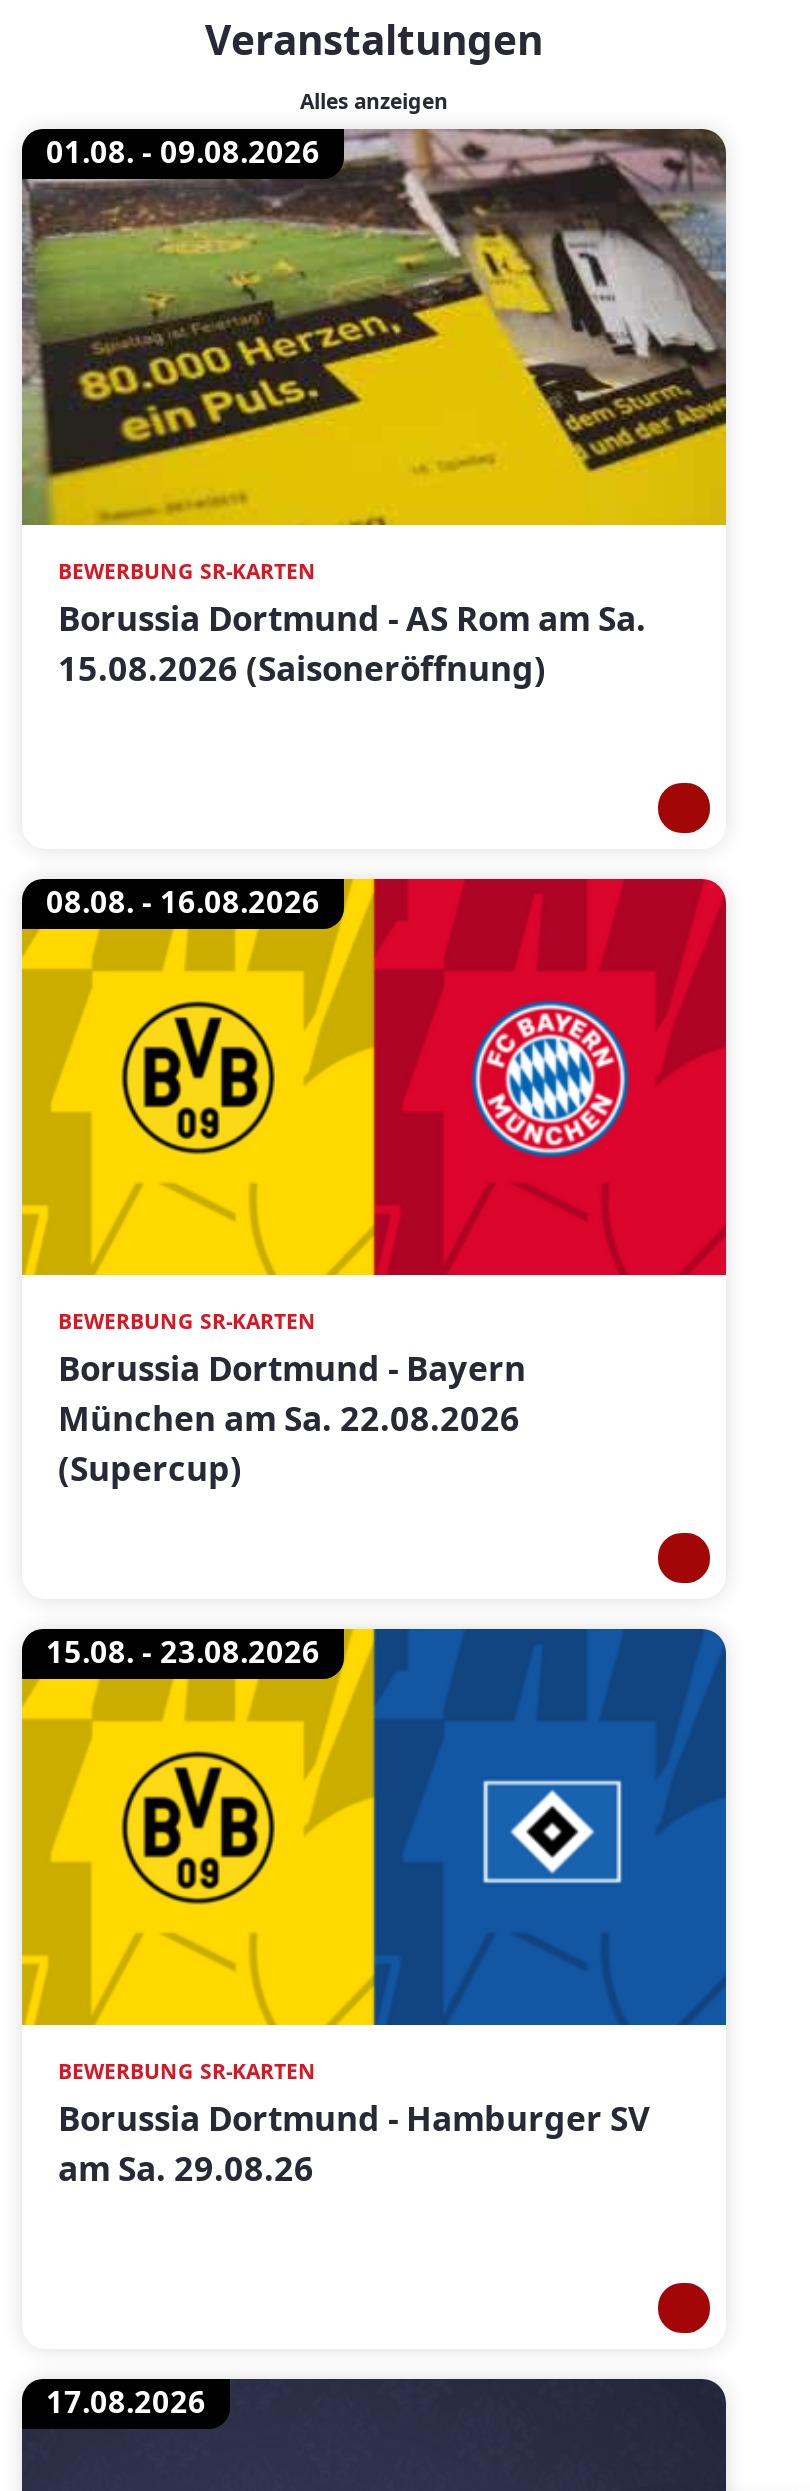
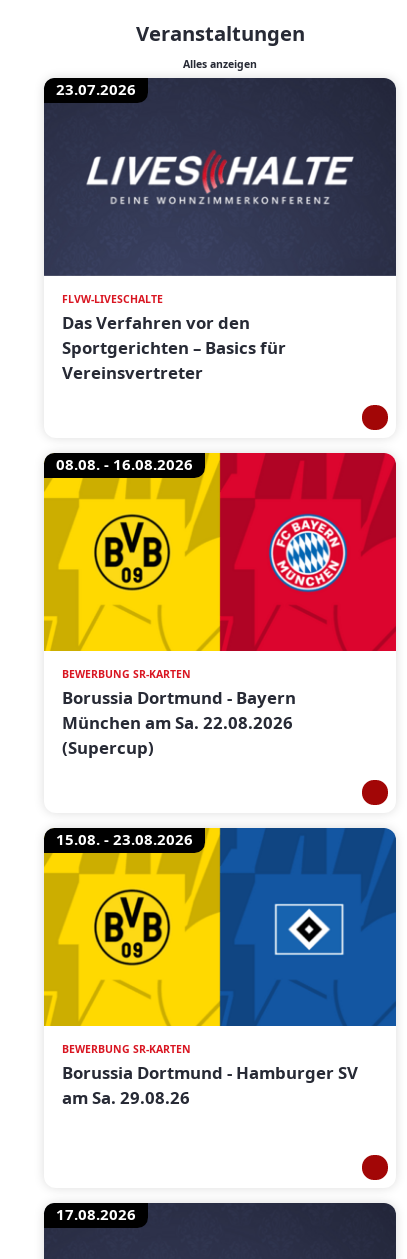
- [image]
- 01.08. - 09.08.2026
+ [image]
+ 23.07.2026

- BEWERBUNG SR-KARTEN
- Borussia Dortmund - AS Rom am Sa.
- 15.08.2026 (Saisoneröffnung)
+ FLVW-LIVESCHALTE
+ Das Verfahren vor den
+ Sportgerichten – Basics für
+ Vereinsvertreter
